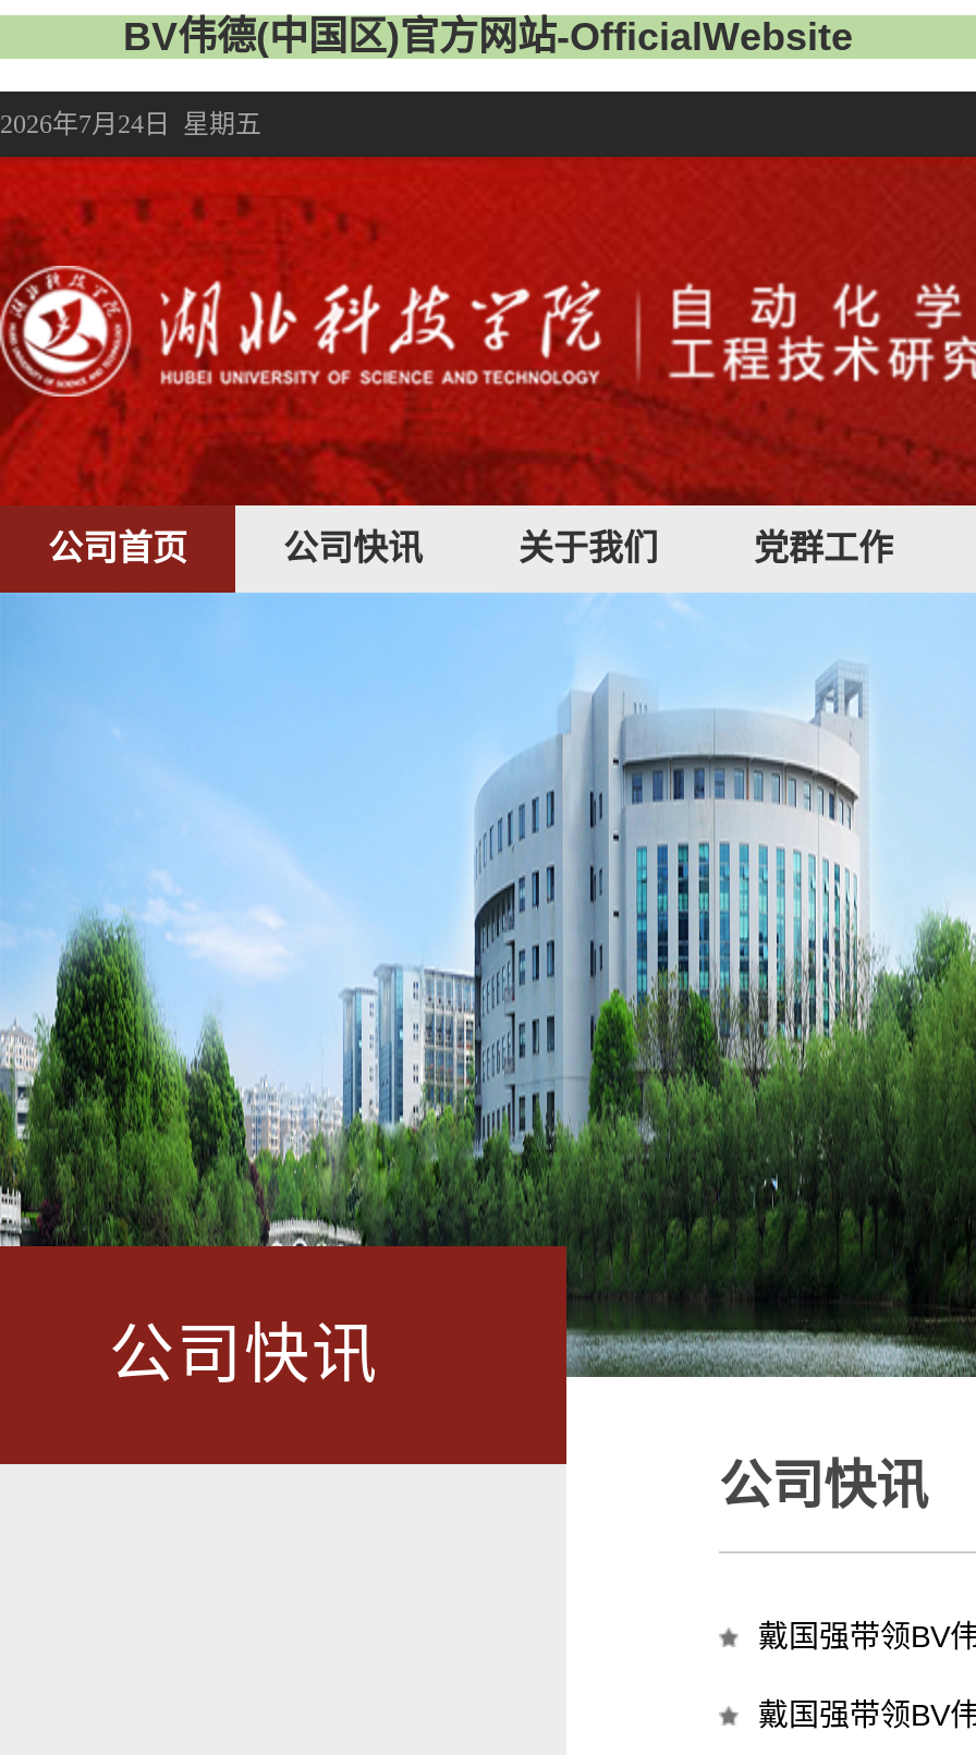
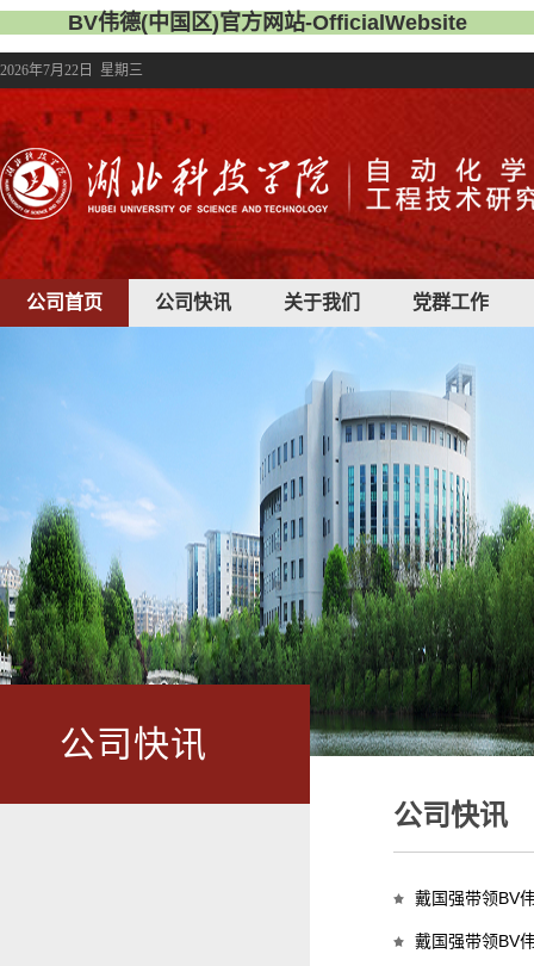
- 2026年7月24日 星期五
+ 2026年7月22日 星期三
